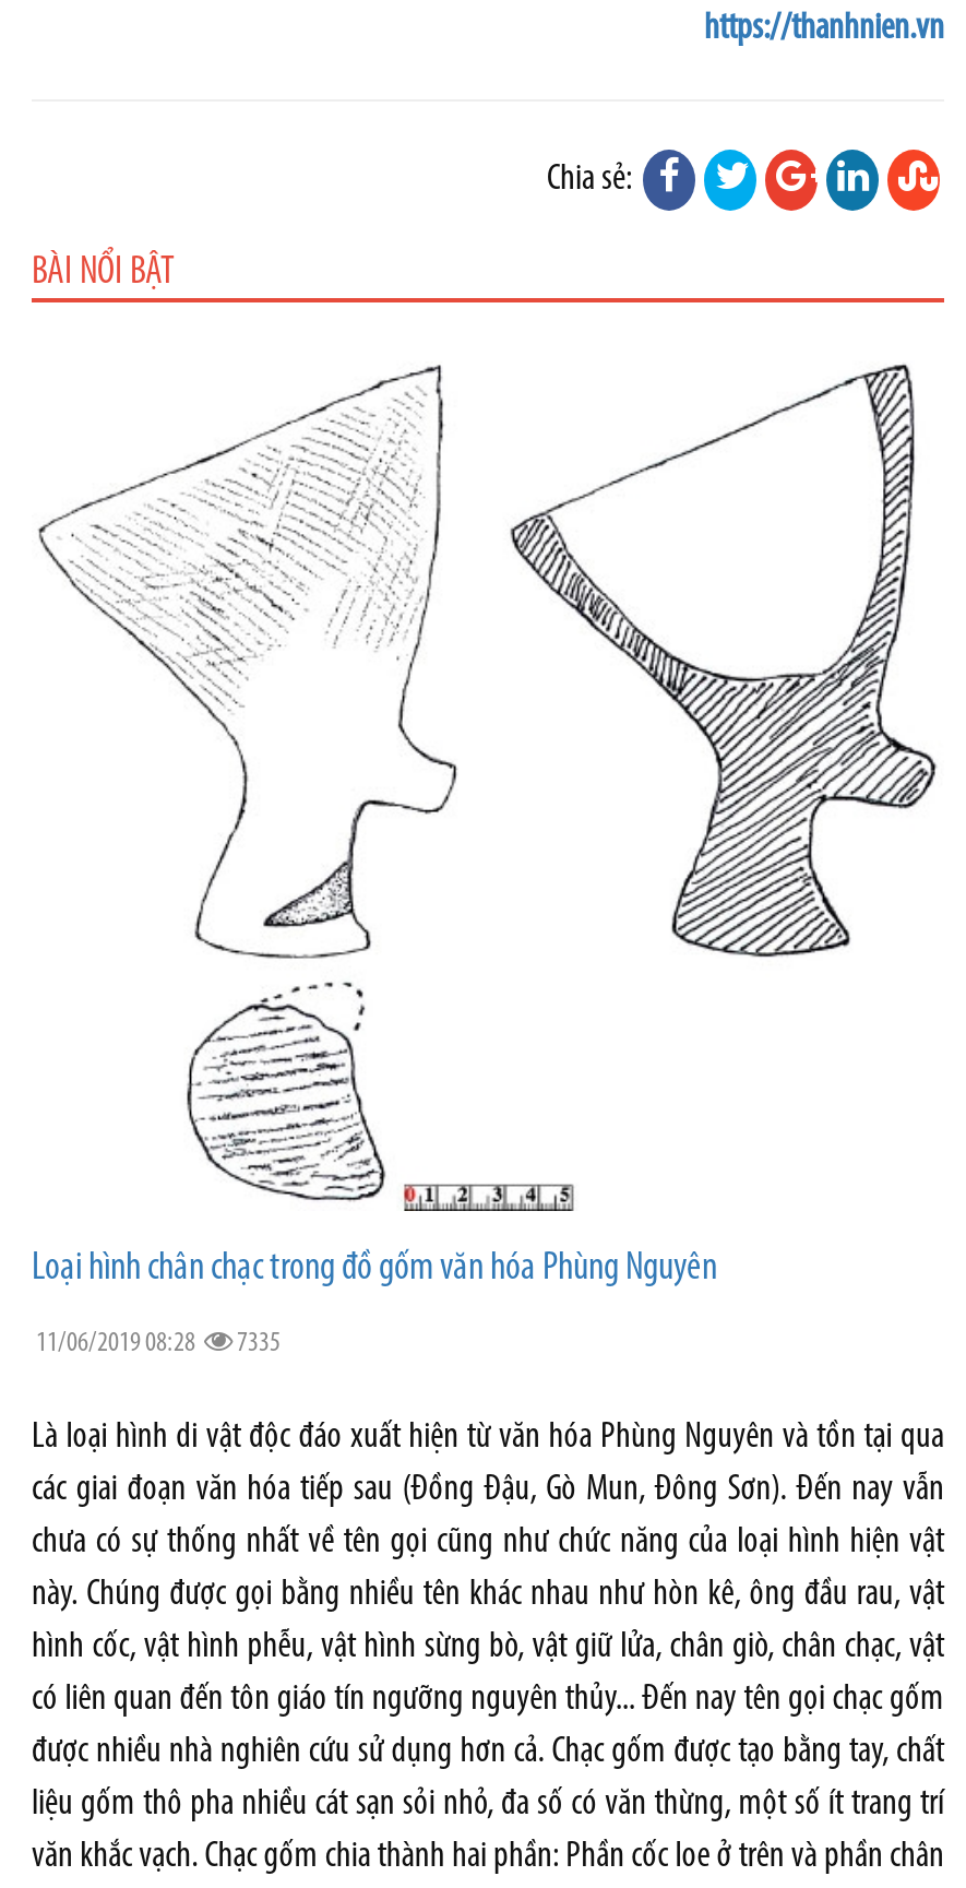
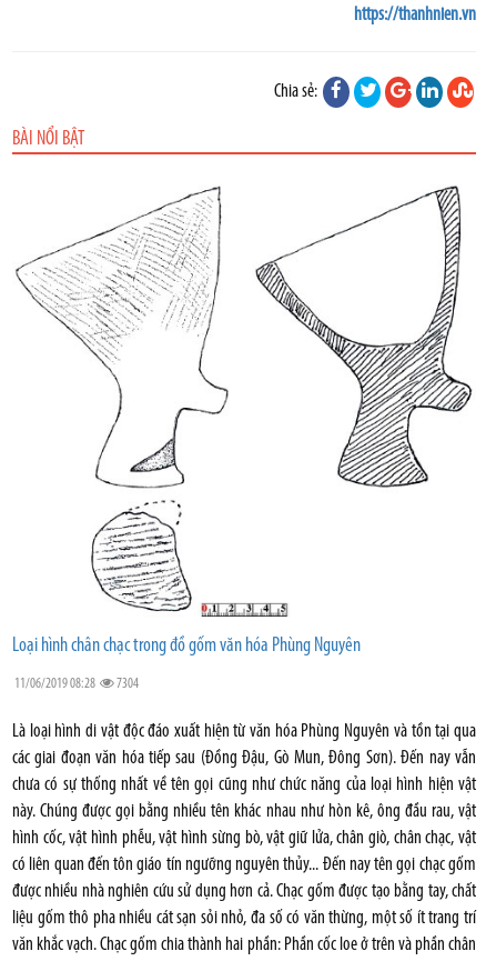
- 11/06/2019 08:28 7335
+ 11/06/2019 08:28 7304
